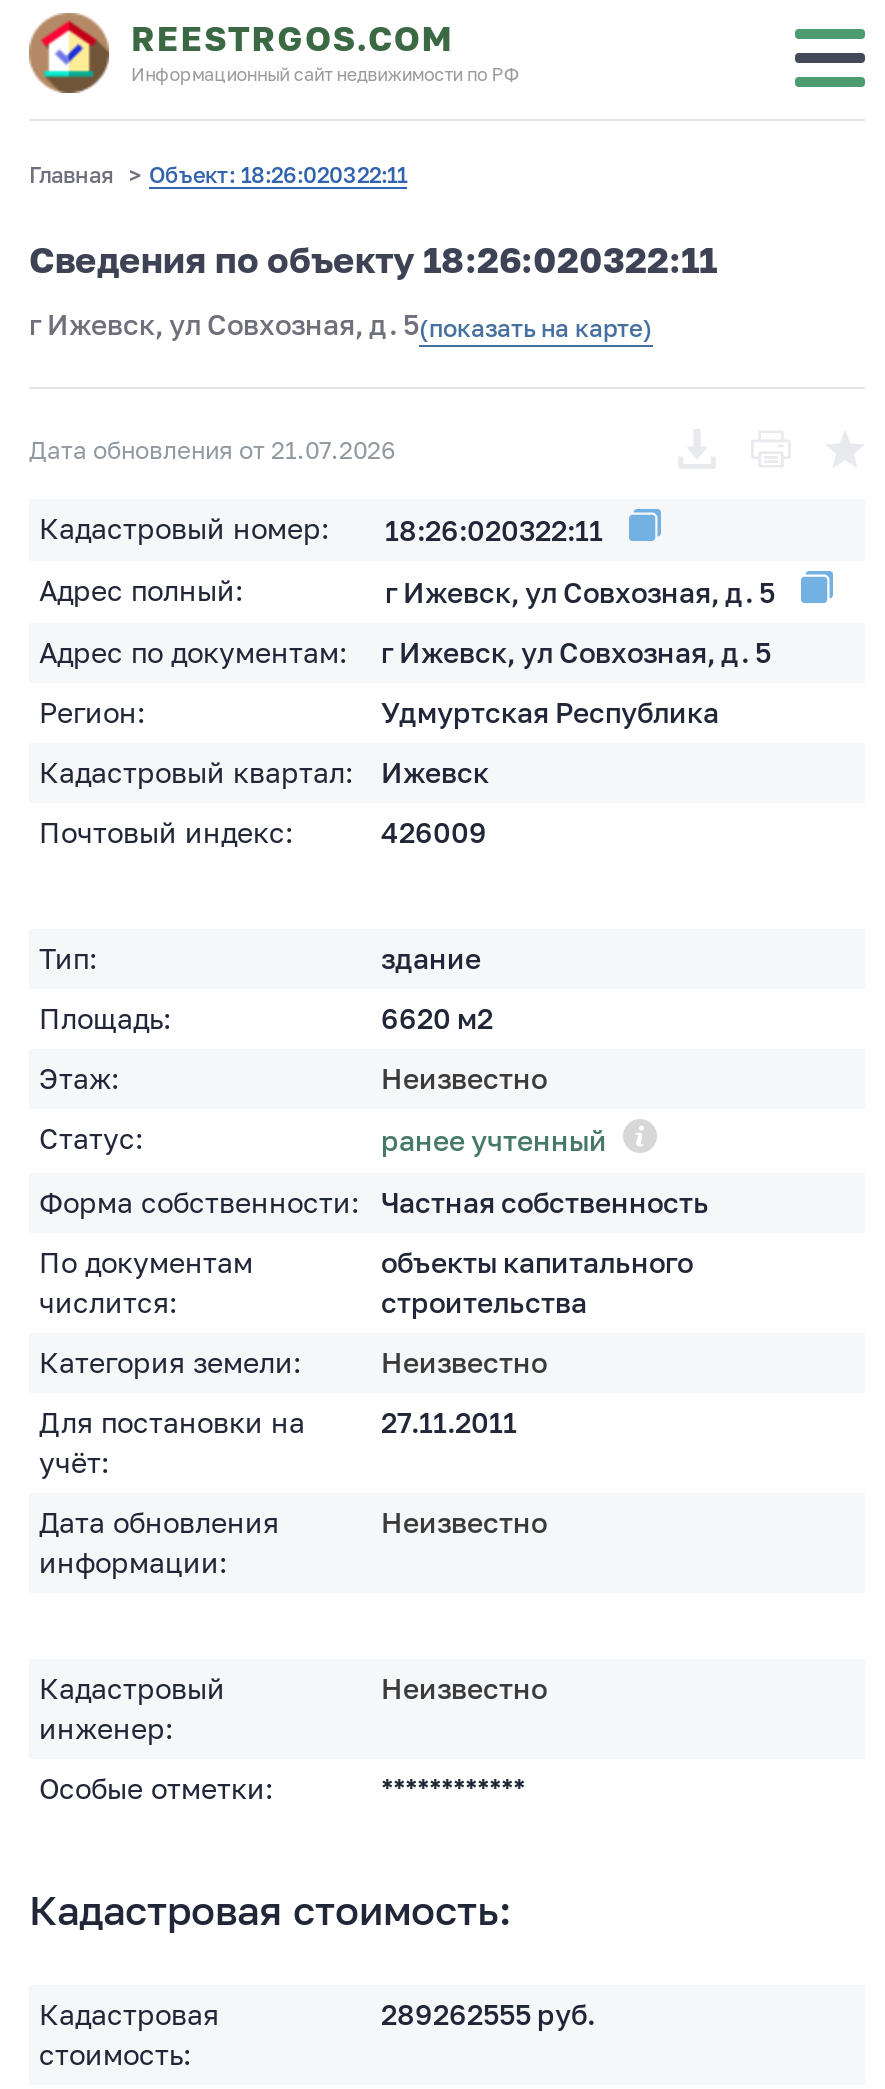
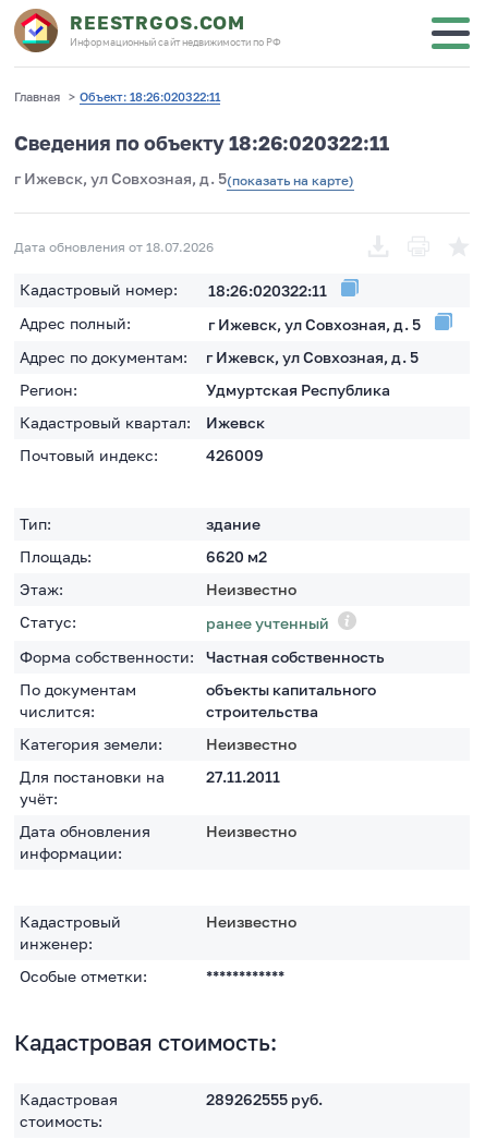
- Дата обновления от 21.07.2026
+ Дата обновления от 18.07.2026
